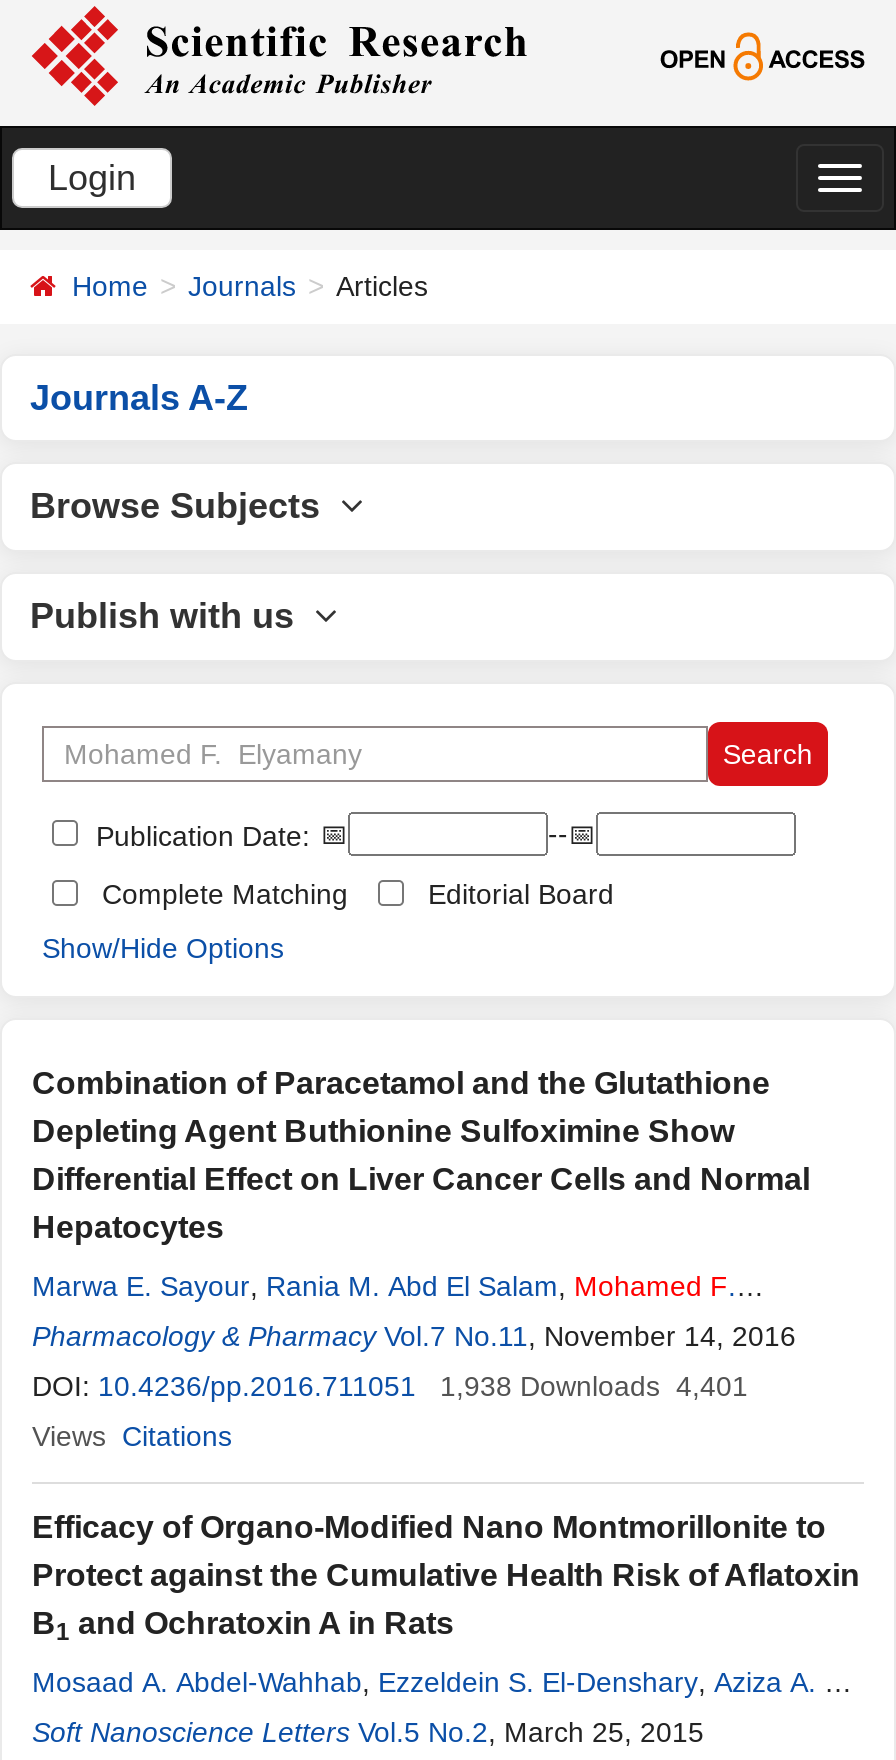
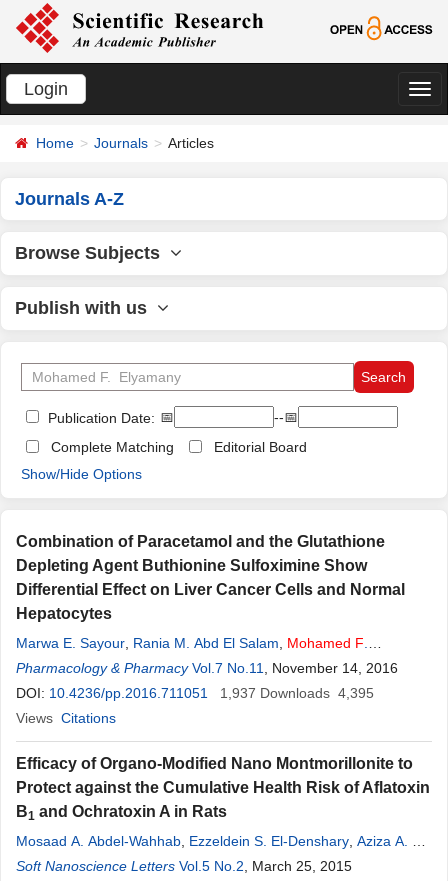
- DOI: 10.4236/pp.2016.711051 1,938 Downloads 4,401
+ DOI: 10.4236/pp.2016.711051 1,937 Downloads 4,395
